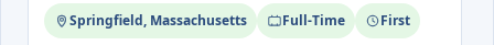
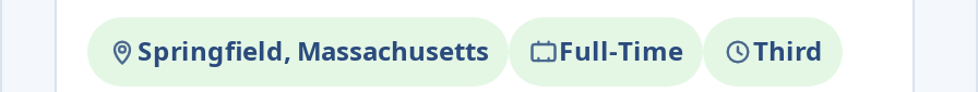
- First
+ Third
